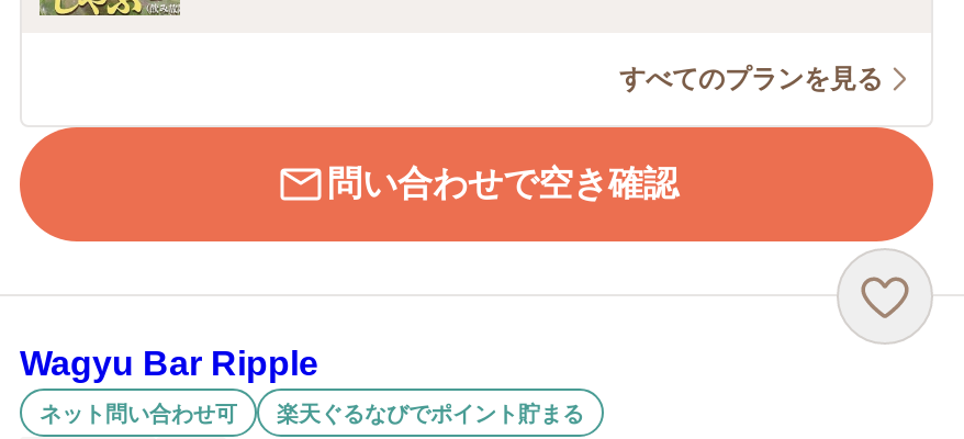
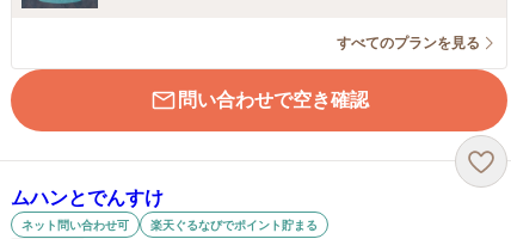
- Wagyu Bar Ripple
+ ムハンとでんすけ
